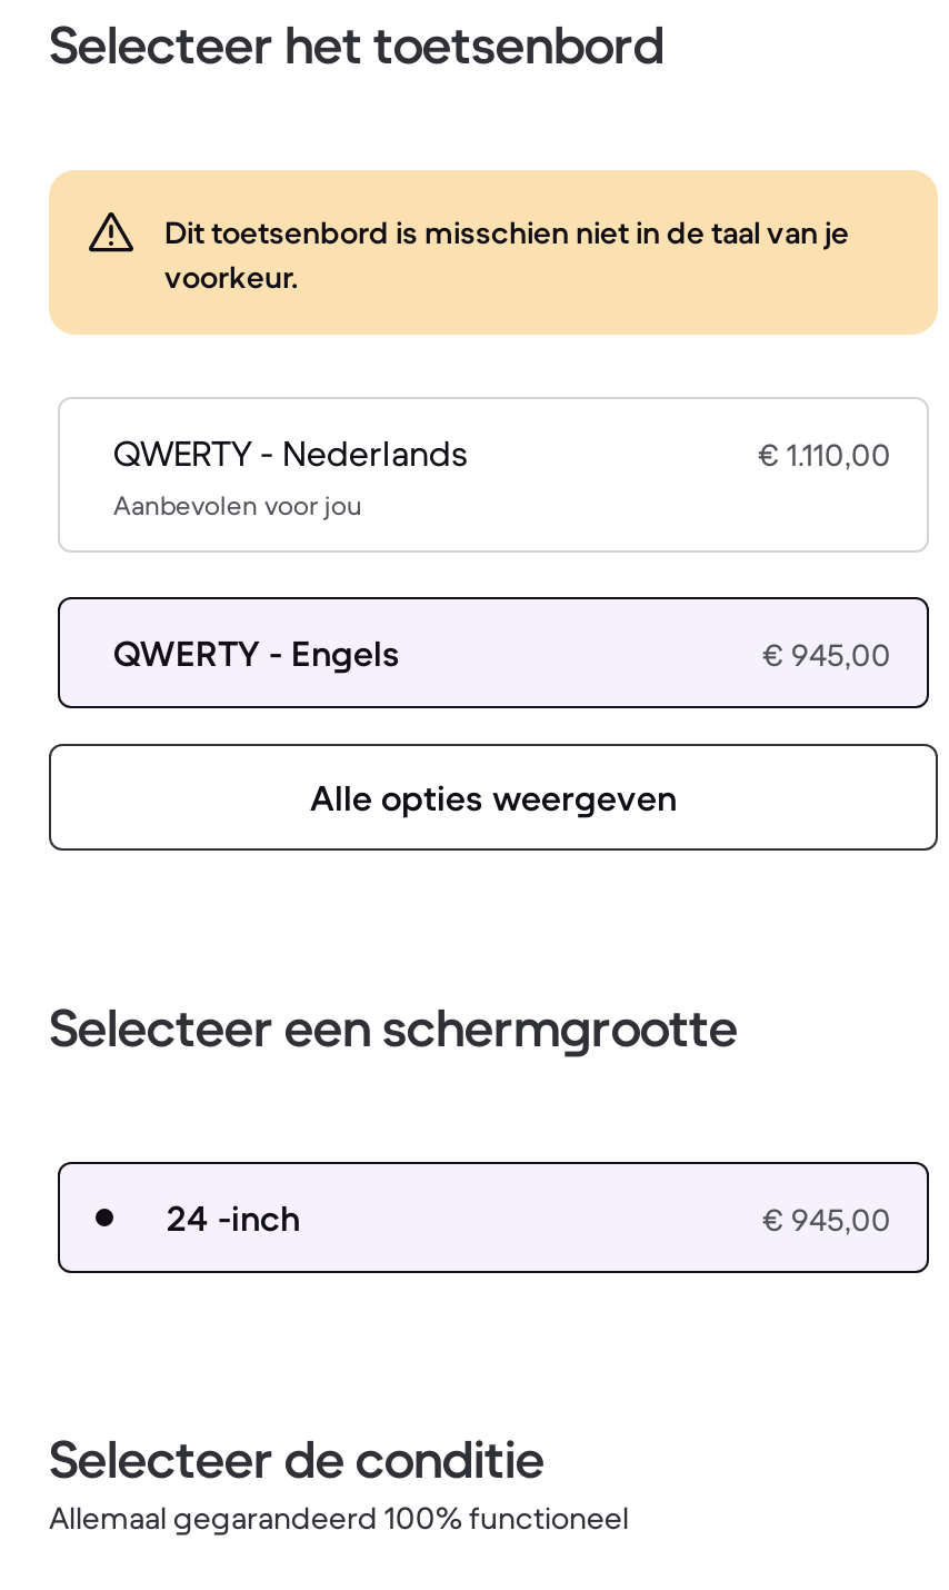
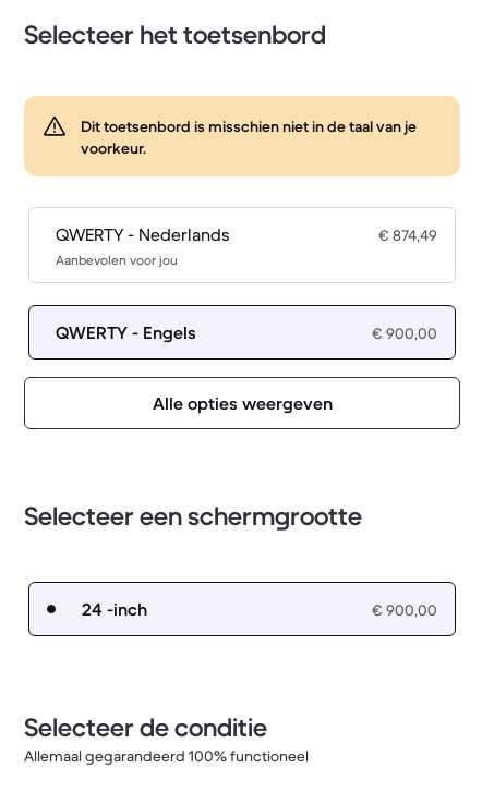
- € 1.110,00
+ € 874,49

- € 945,00
+ € 900,00

- € 945,00
+ € 900,00
